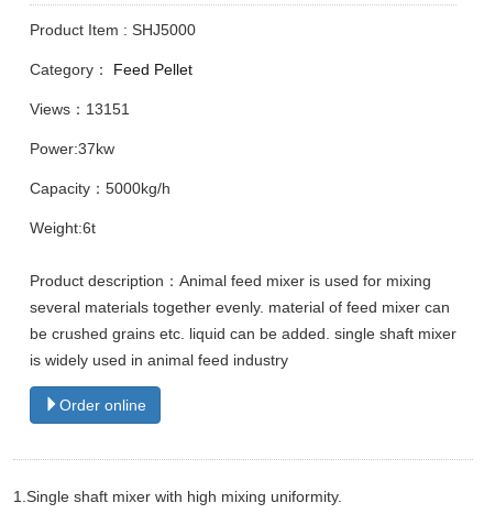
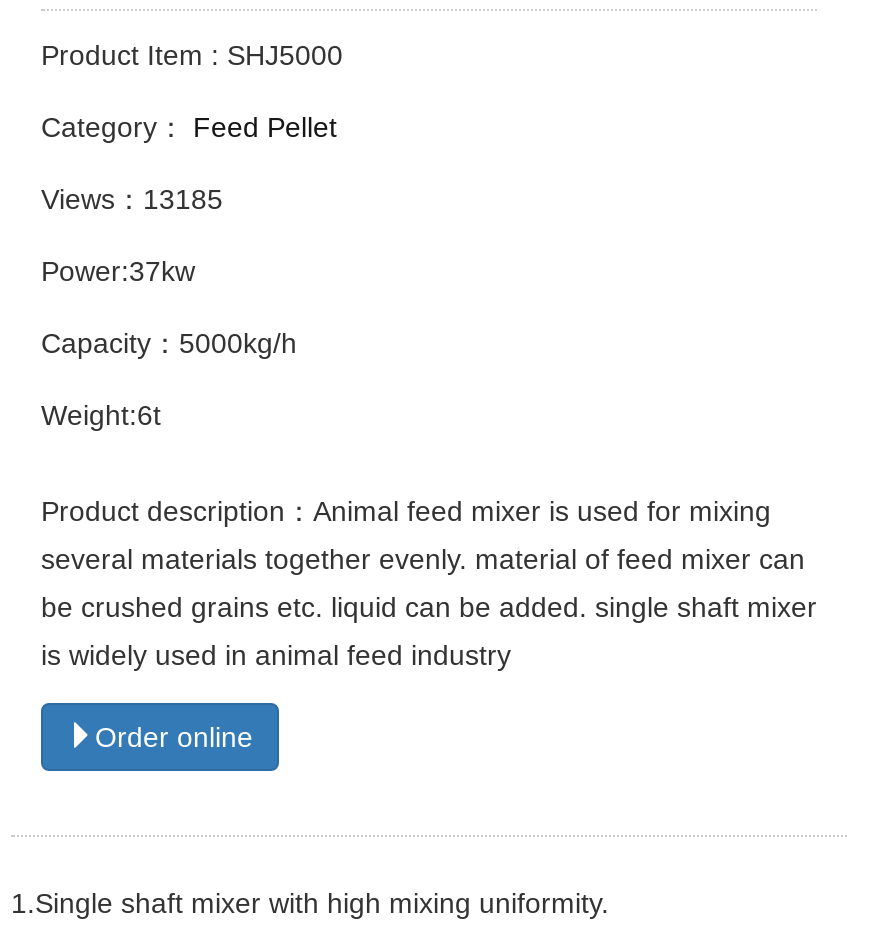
- Views：13151
+ Views：13185
